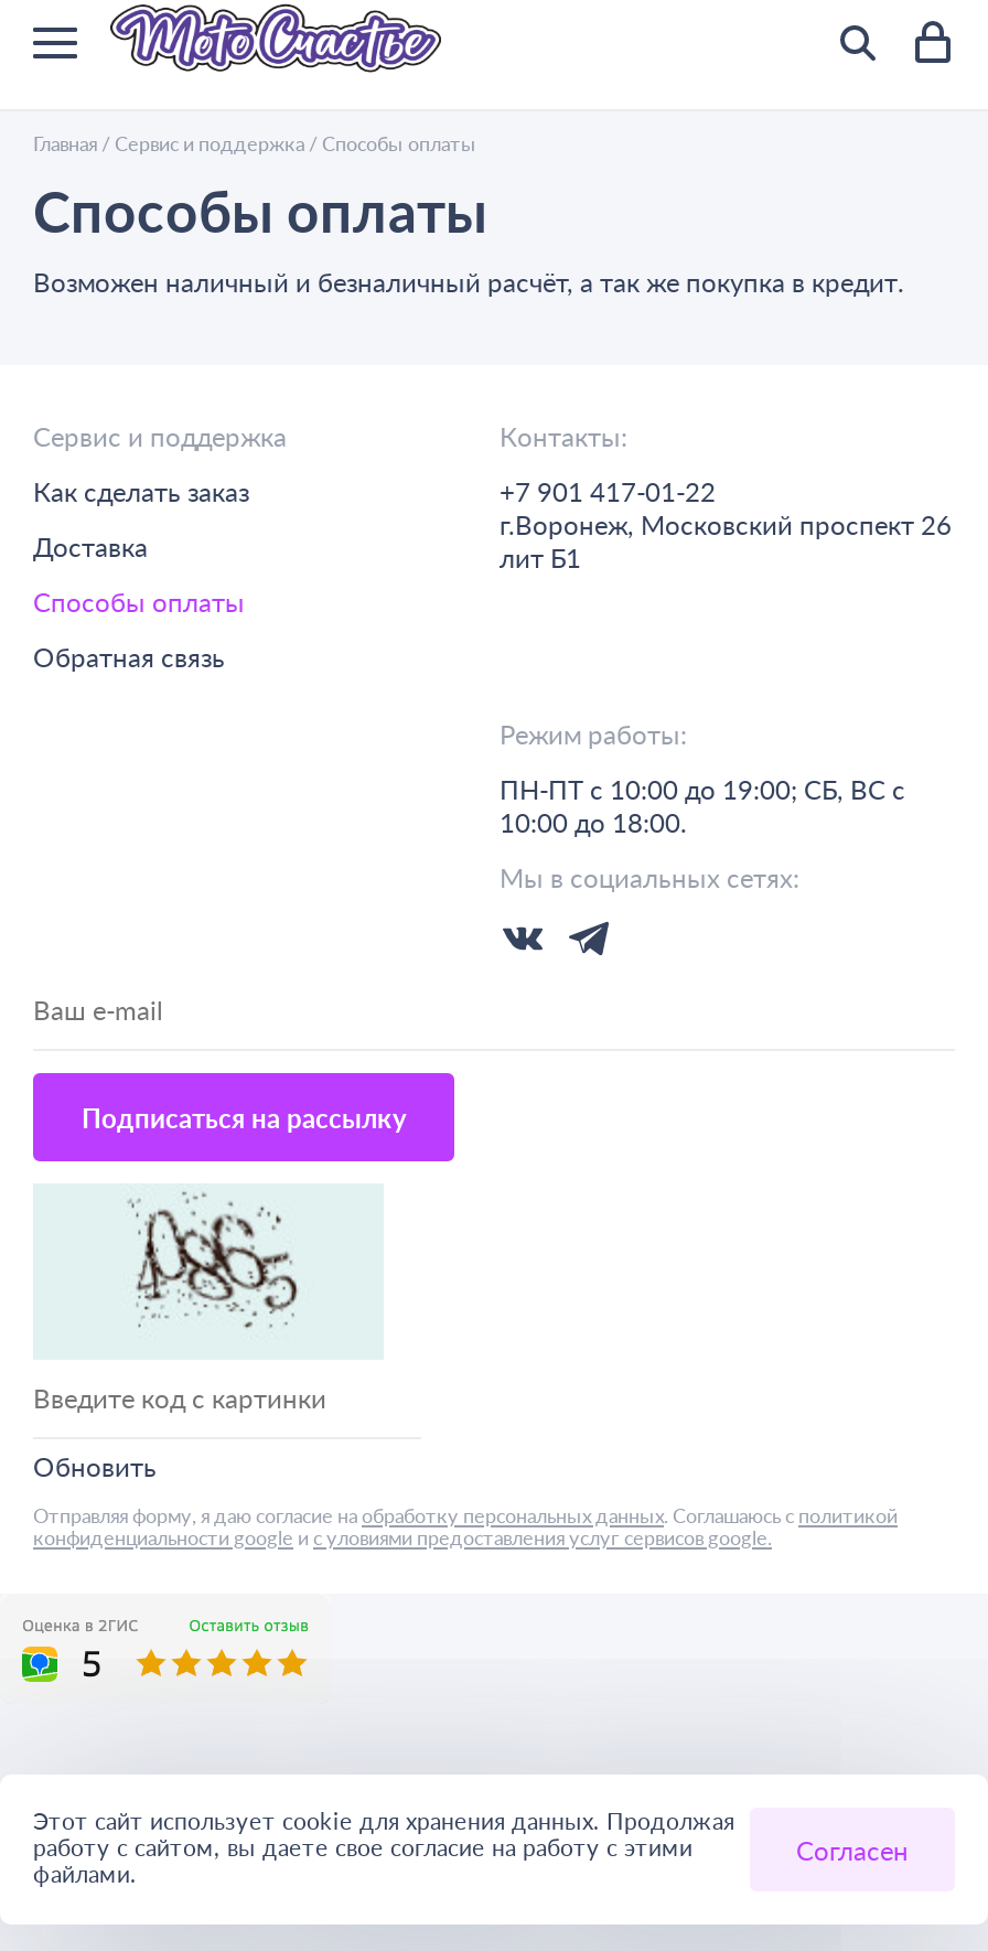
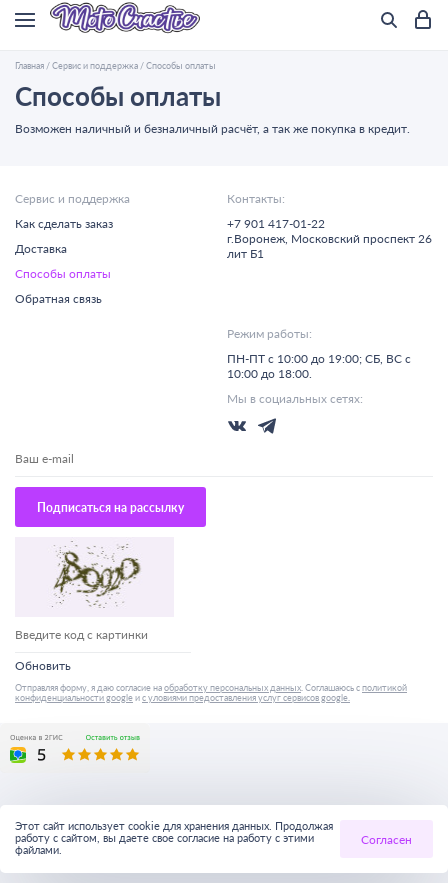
- [image]
+ [image]
